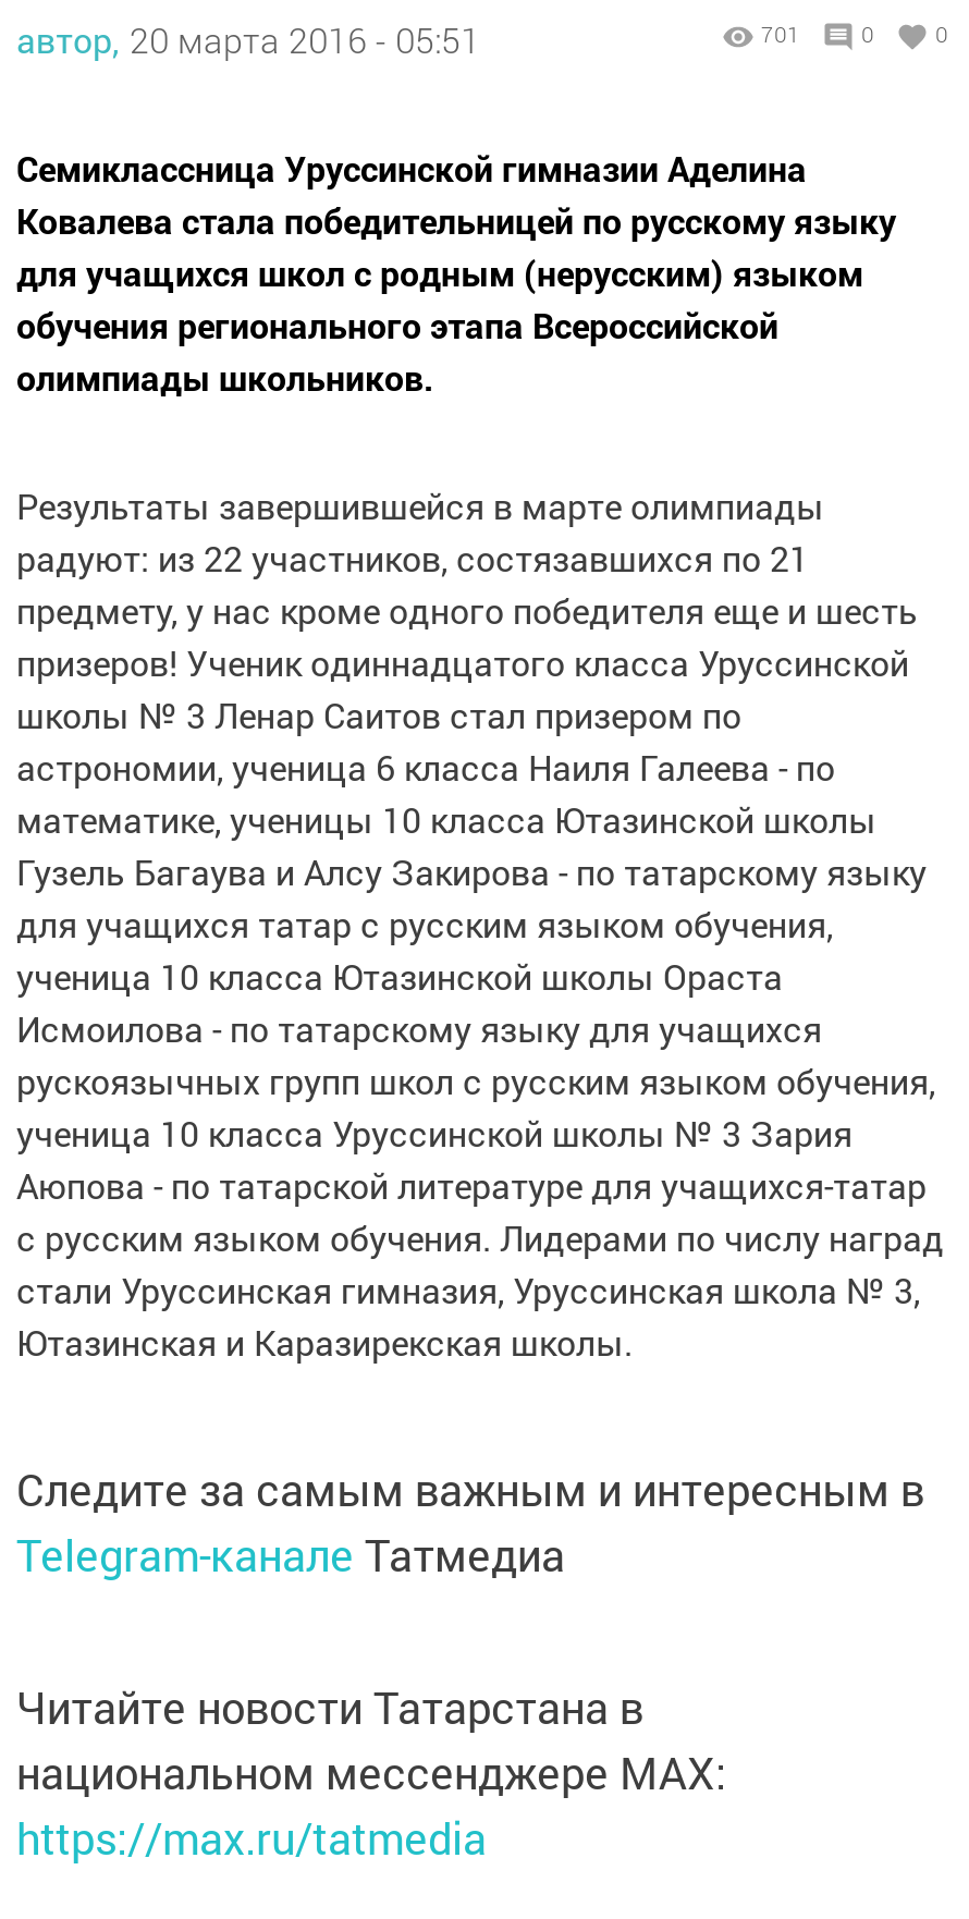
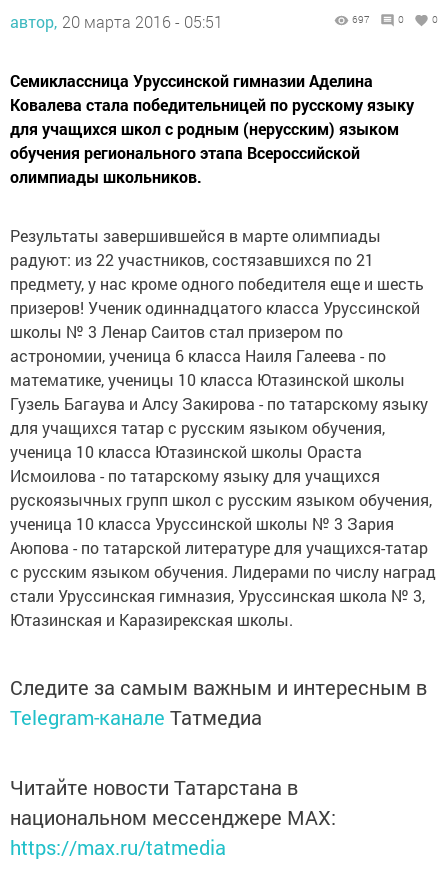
- 701
+ 697
